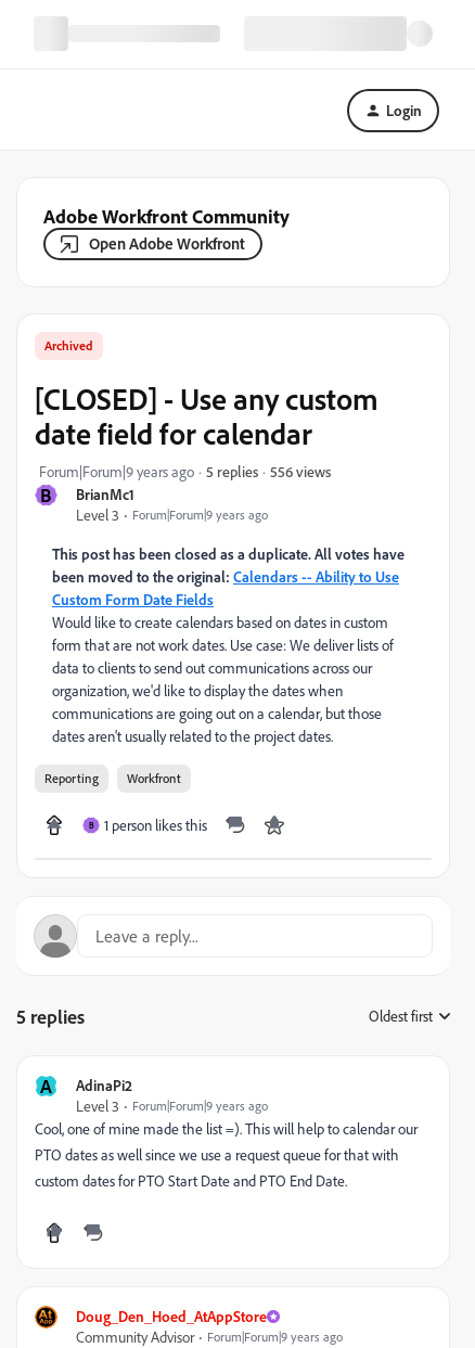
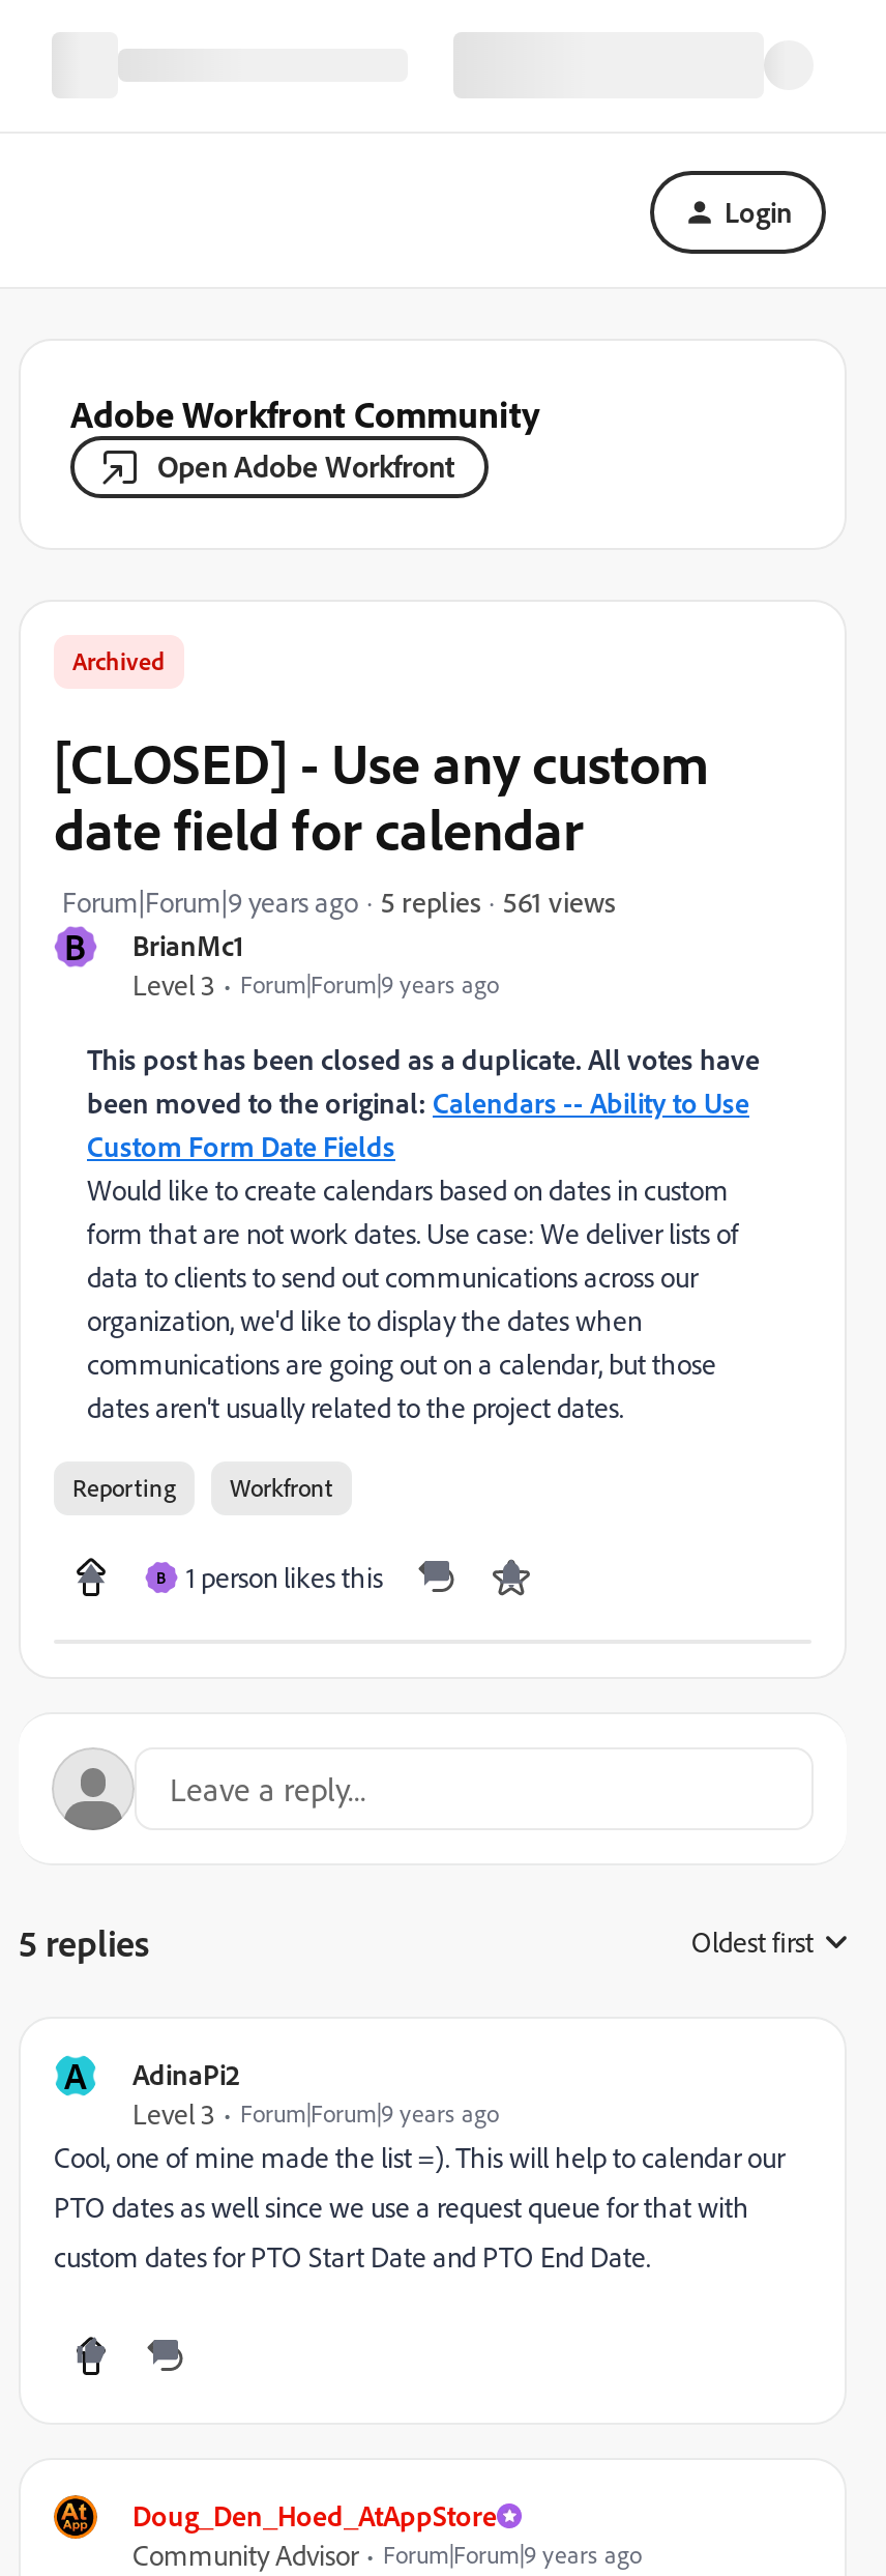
- 556 views
+ 561 views
